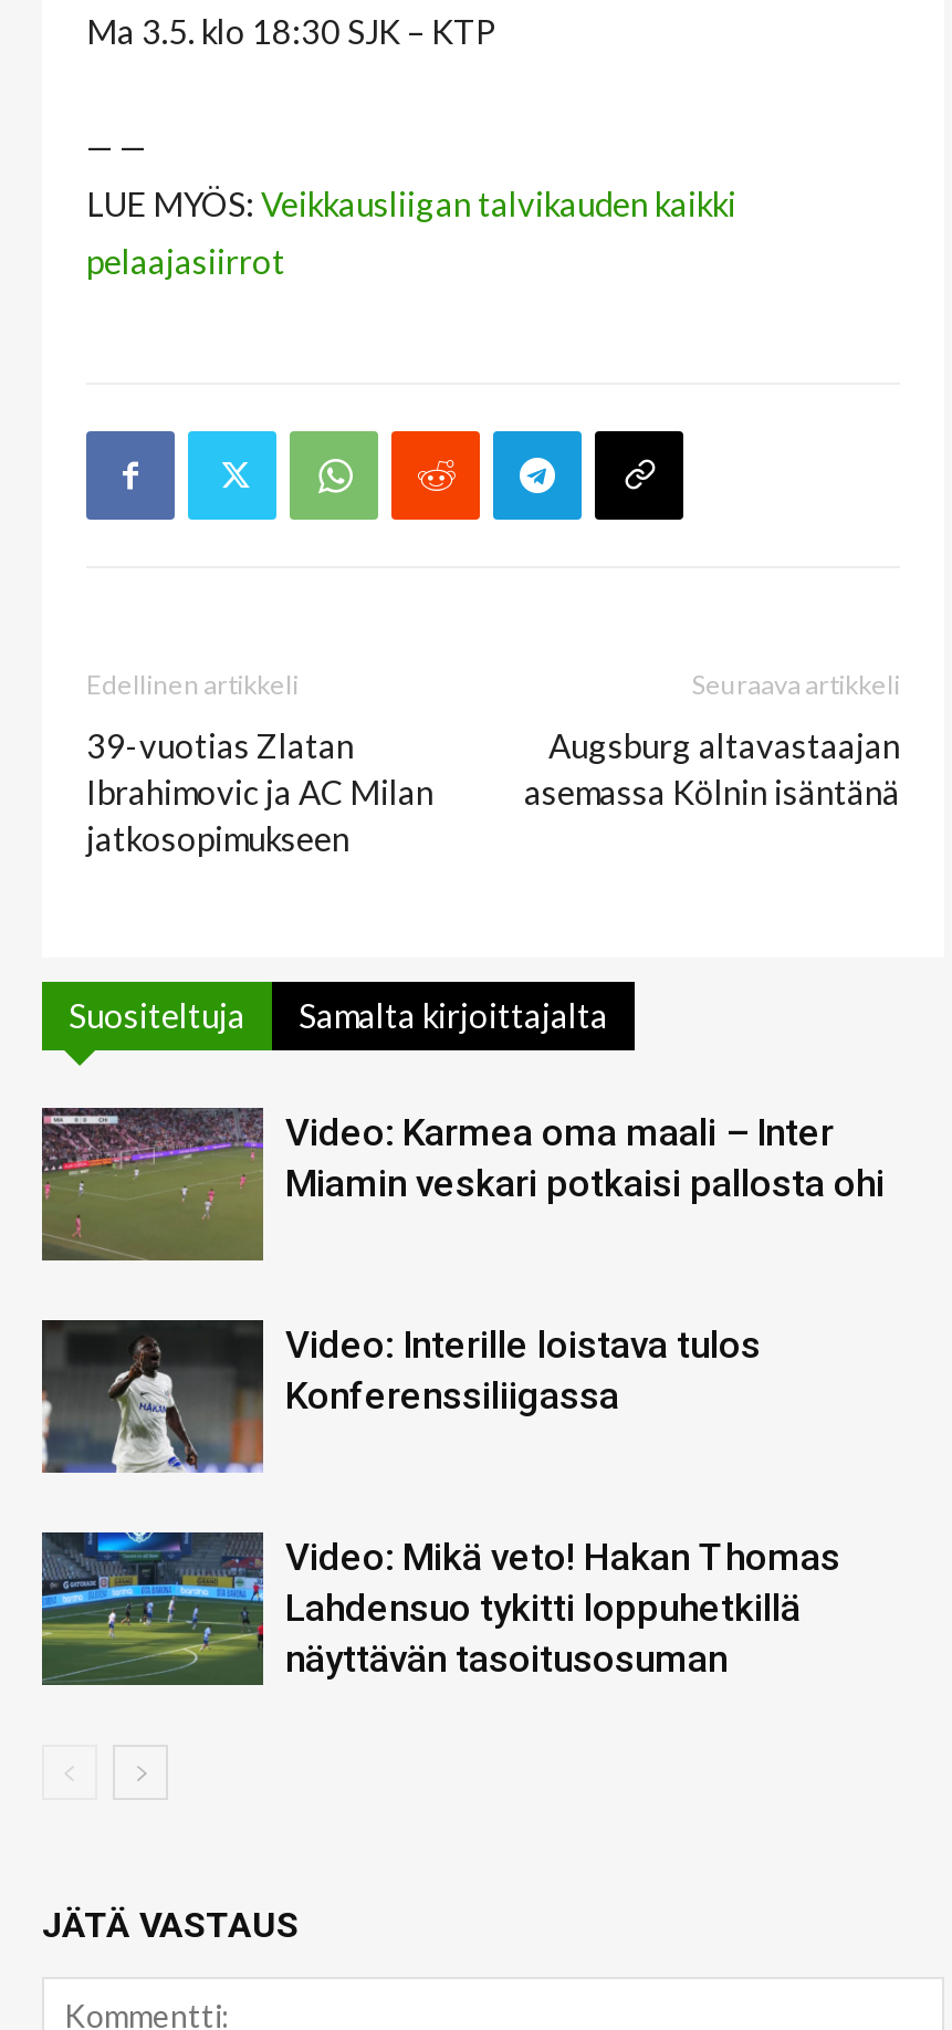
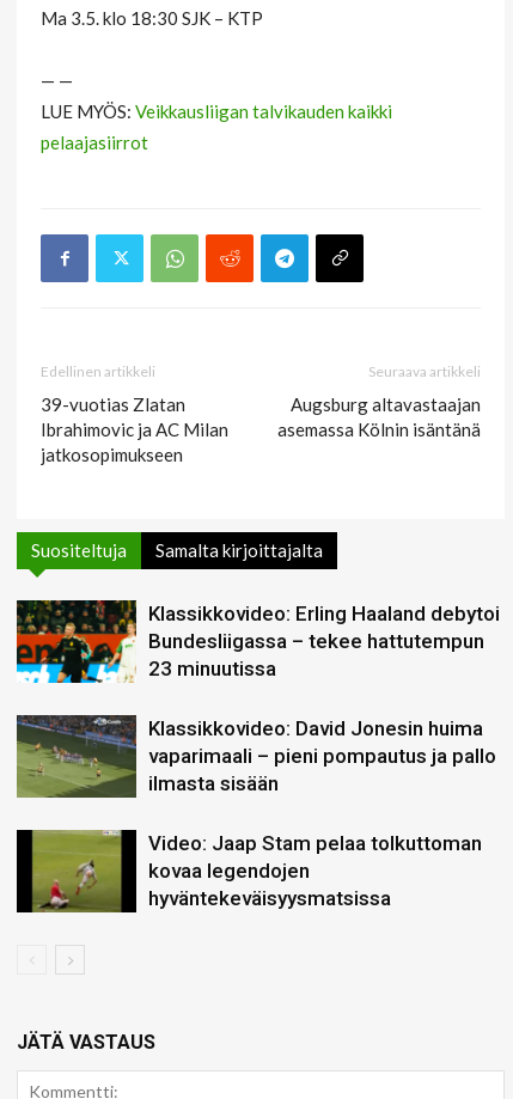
- [image]
- Video: Karmea oma maali – Inter
- Miamin veskari potkaisi pallosta ohi
+ [image]
+ Klassikkovideo: Erling Haaland debytoi
+ Bundesliigassa – tekee hattutempun
+ 23 minuutissa

- [image]
- Video: Interille loistava tulos
- Konferenssiliigassa
+ [image]
+ Klassikkovideo: David Jonesin huima
+ vaparimaali – pieni pompautus ja pallo
+ ilmasta sisään

- [image]
- Video: Mikä veto! Hakan Thomas
- Lahdensuo tykitti loppuhetkillä
- näyttävän tasoitusosuman
+ [image]
+ Video: Jaap Stam pelaa tolkuttoman
+ kovaa legendojen
+ hyväntekeväisyysmatsissa
